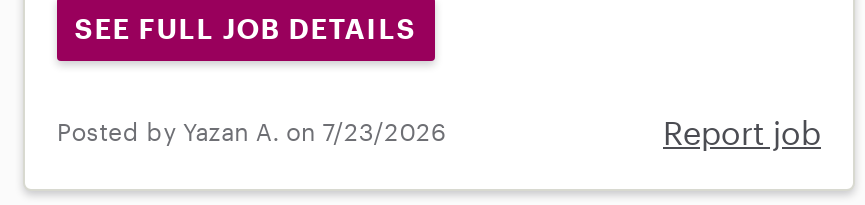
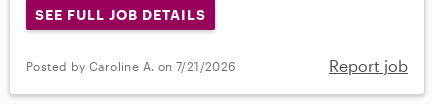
- Posted by Yazan A. on 7/23/2026
+ Posted by Caroline A. on 7/21/2026
